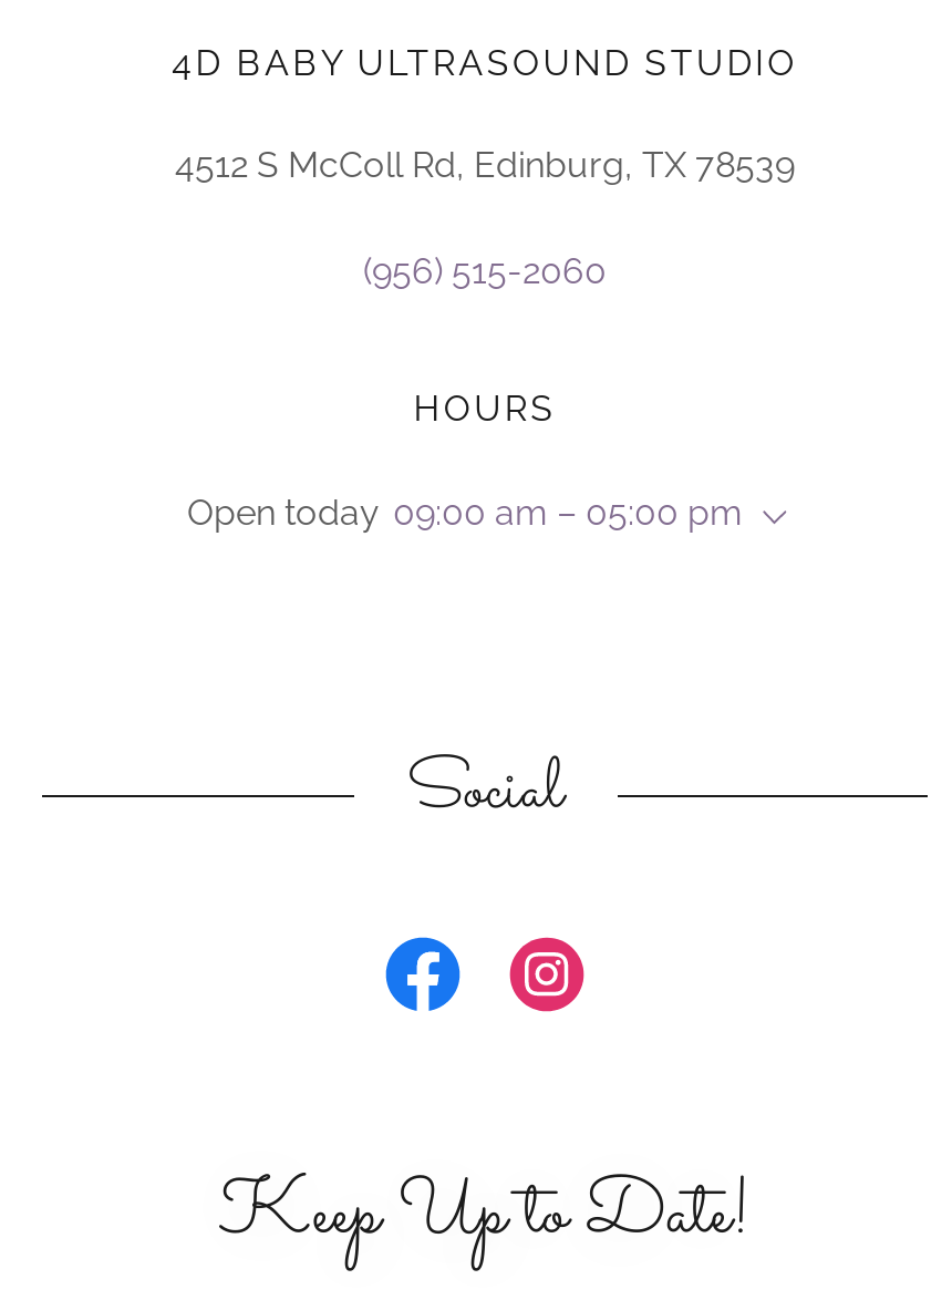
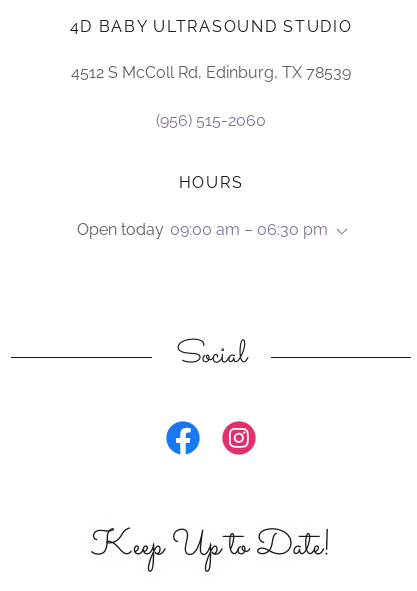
- Open today 09:00 am – 05:00 pm
+ Open today 09:00 am – 06:30 pm
